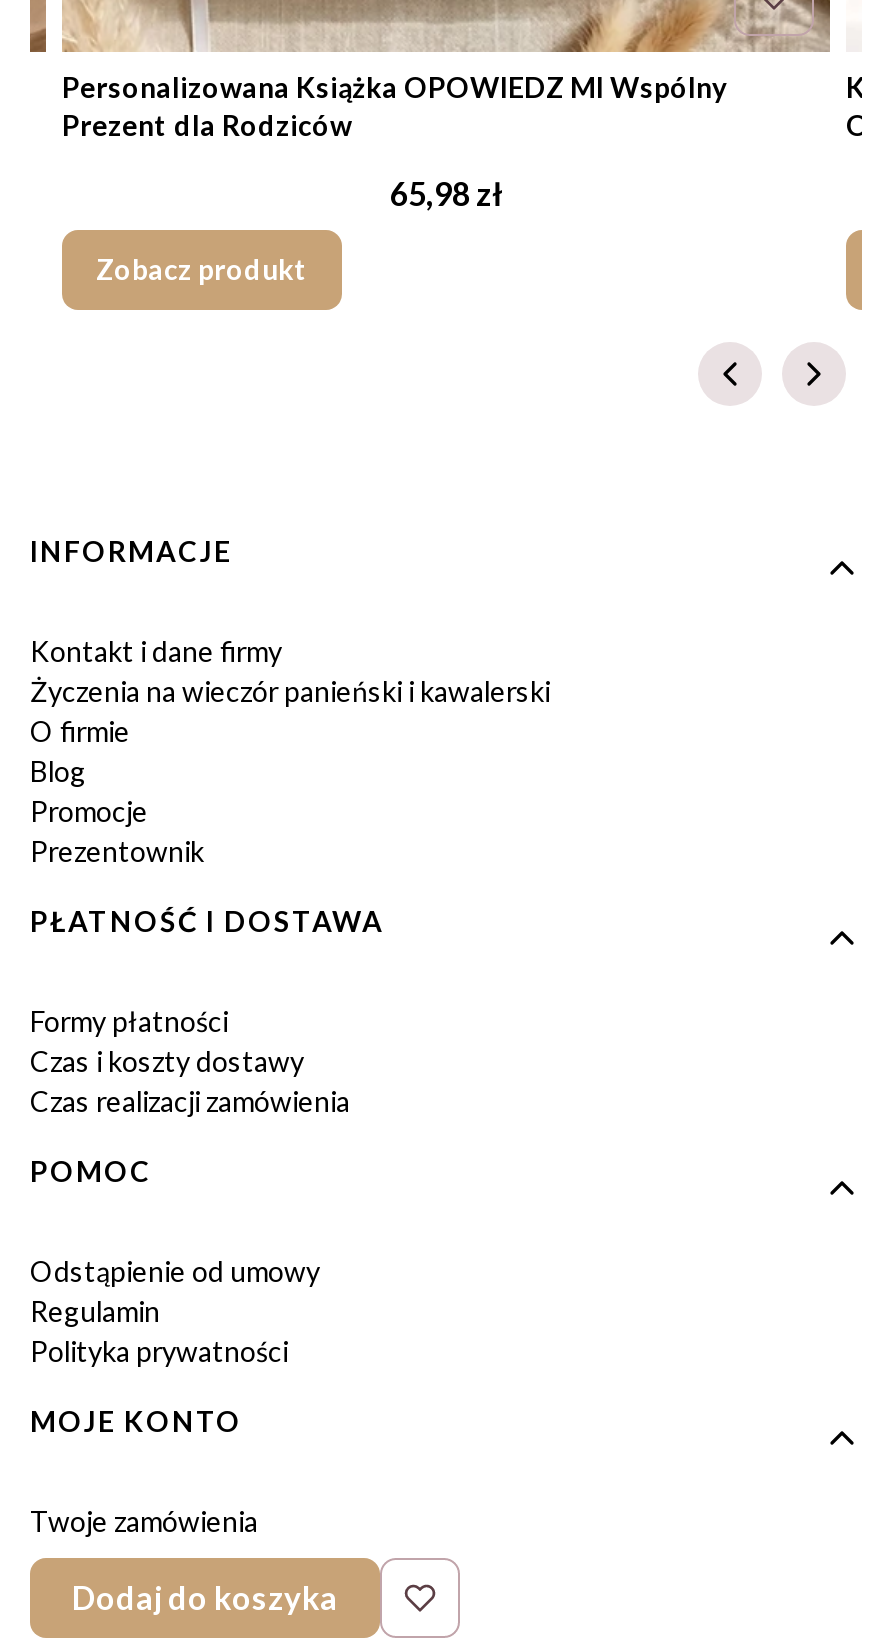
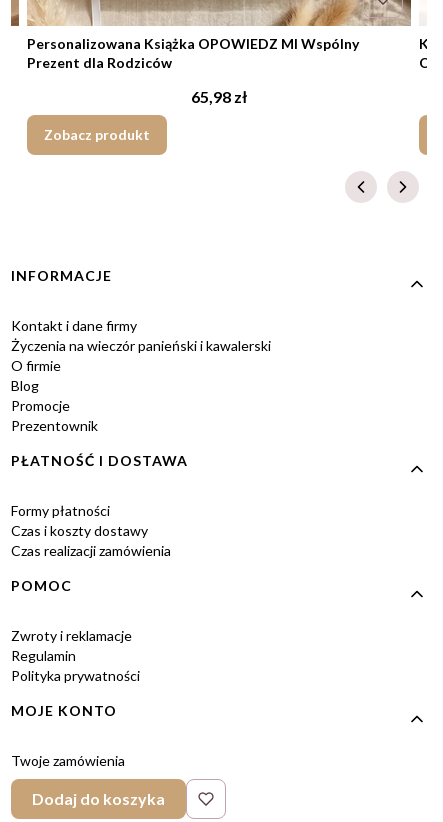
- Odstąpienie od umowy
+ Zwroty i reklamacje
